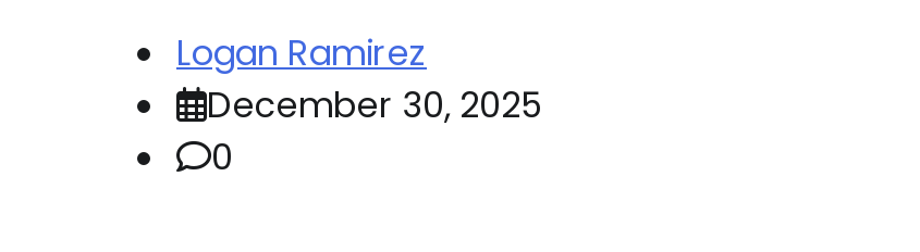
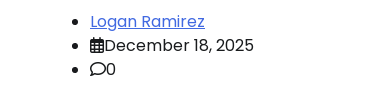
- December 30, 2025
+ December 18, 2025
